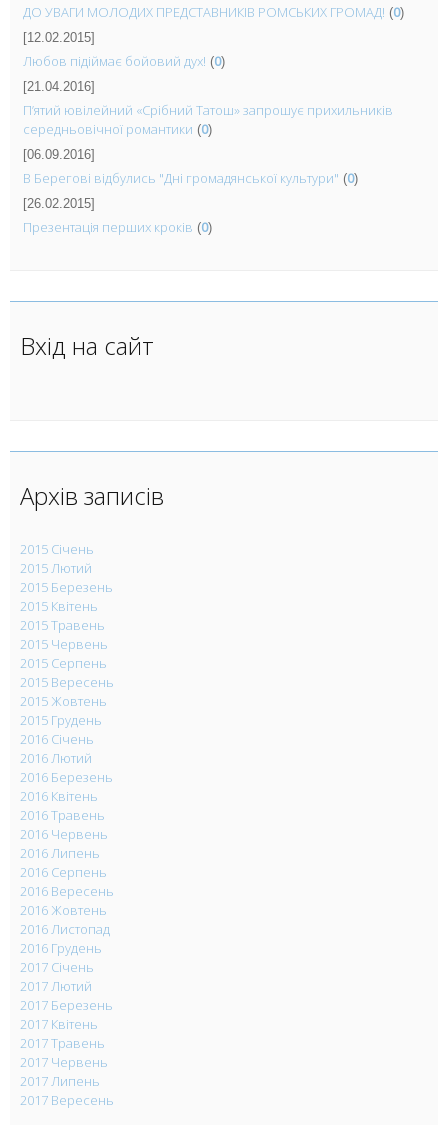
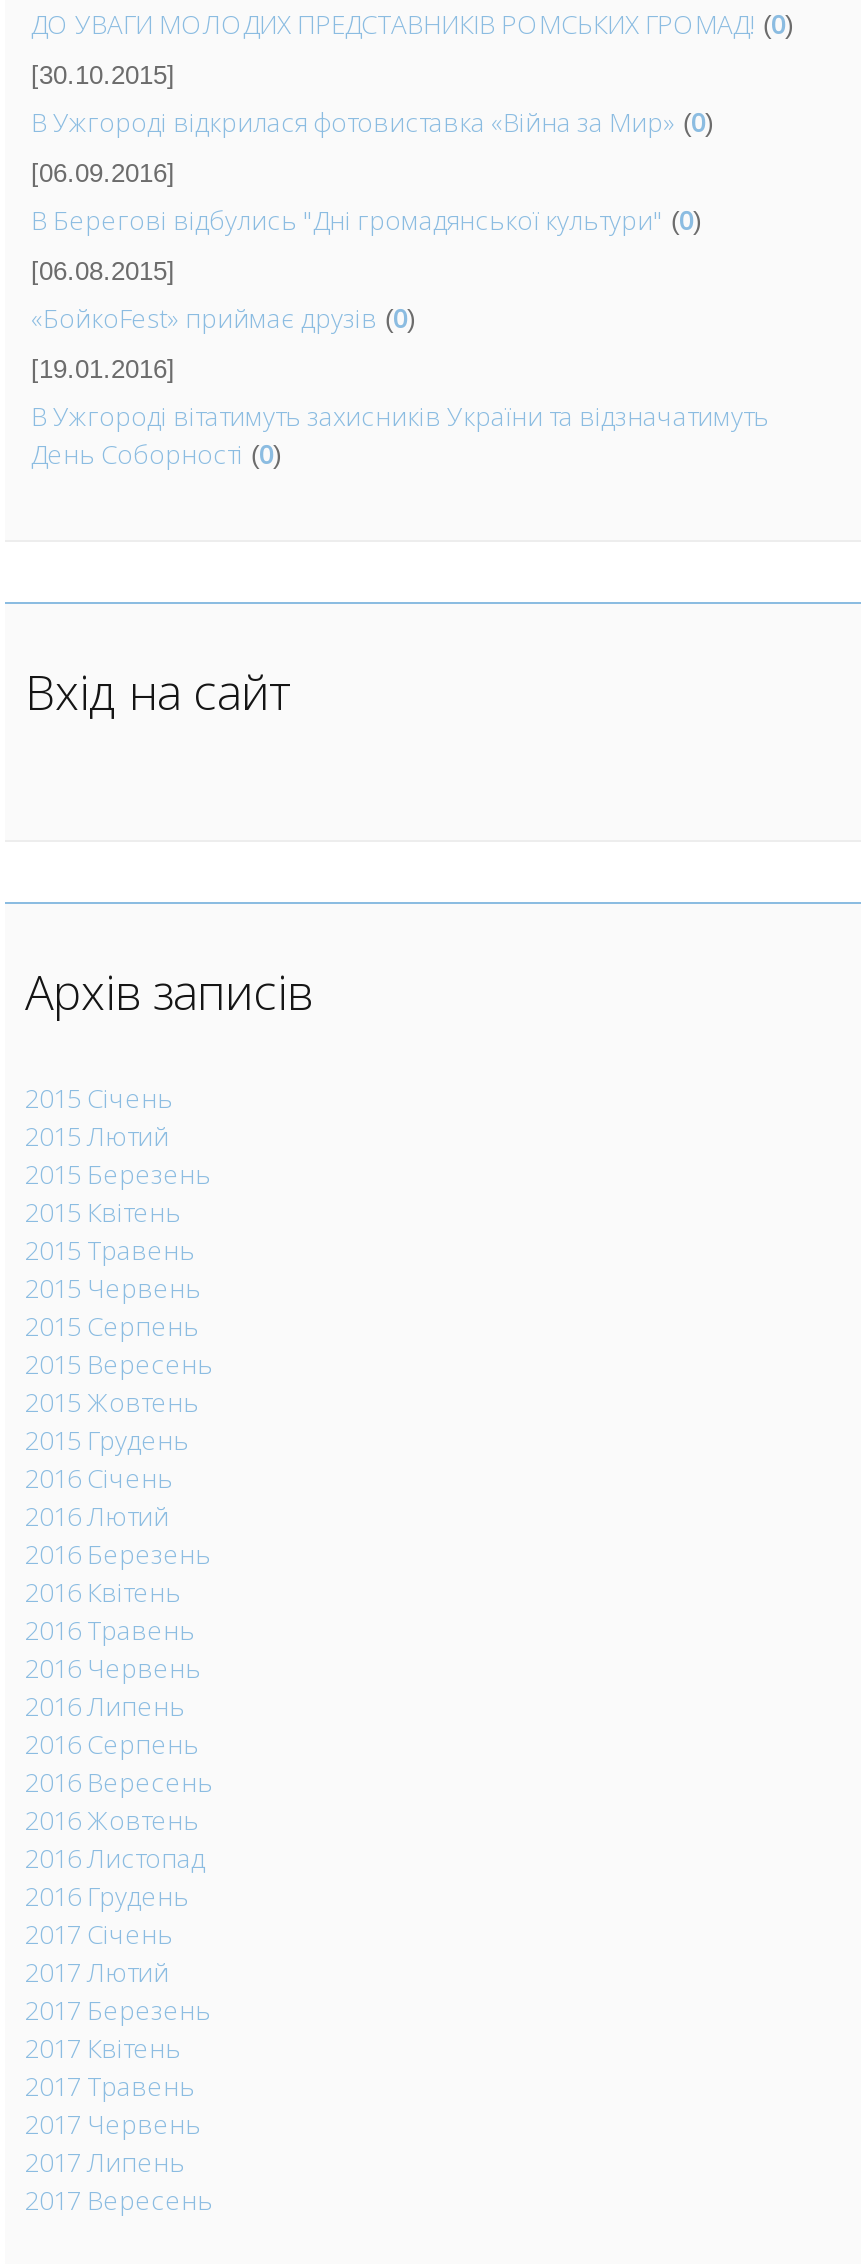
- [12.02.2015]
- Любов підіймає бойовий дух! (0)
- [21.04.2016]
- П’ятий ювілейний «Срібний Татош» запрошує прихильників
- середньовічної романтики (0)
+ [30.10.2015]
+ В Ужгороді відкрилася фотовиставка «Війна за Мир» (0)

moved up: [06.09.2016] | В Берегові відбулись "Дні громадянської культури" (0)

- [26.02.2015]
- Презентація перших кроків (0)
+ [06.08.2015]
+ «БойкоFest» приймає друзів (0)
+ [19.01.2016]
+ В Ужгороді вітатимуть захисників України та відзначатимуть
+ День Соборності (0)
